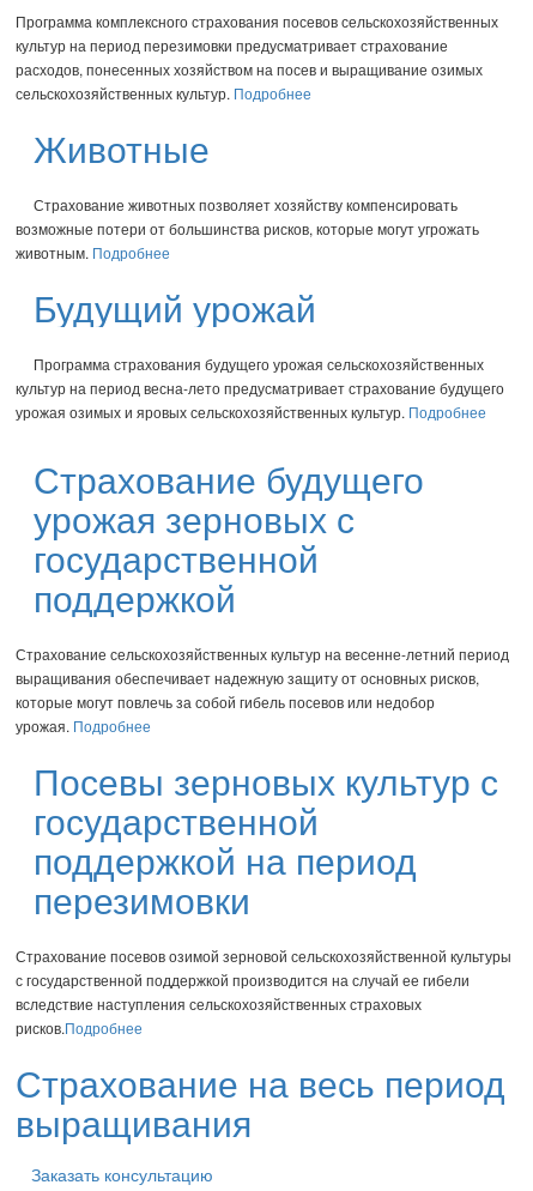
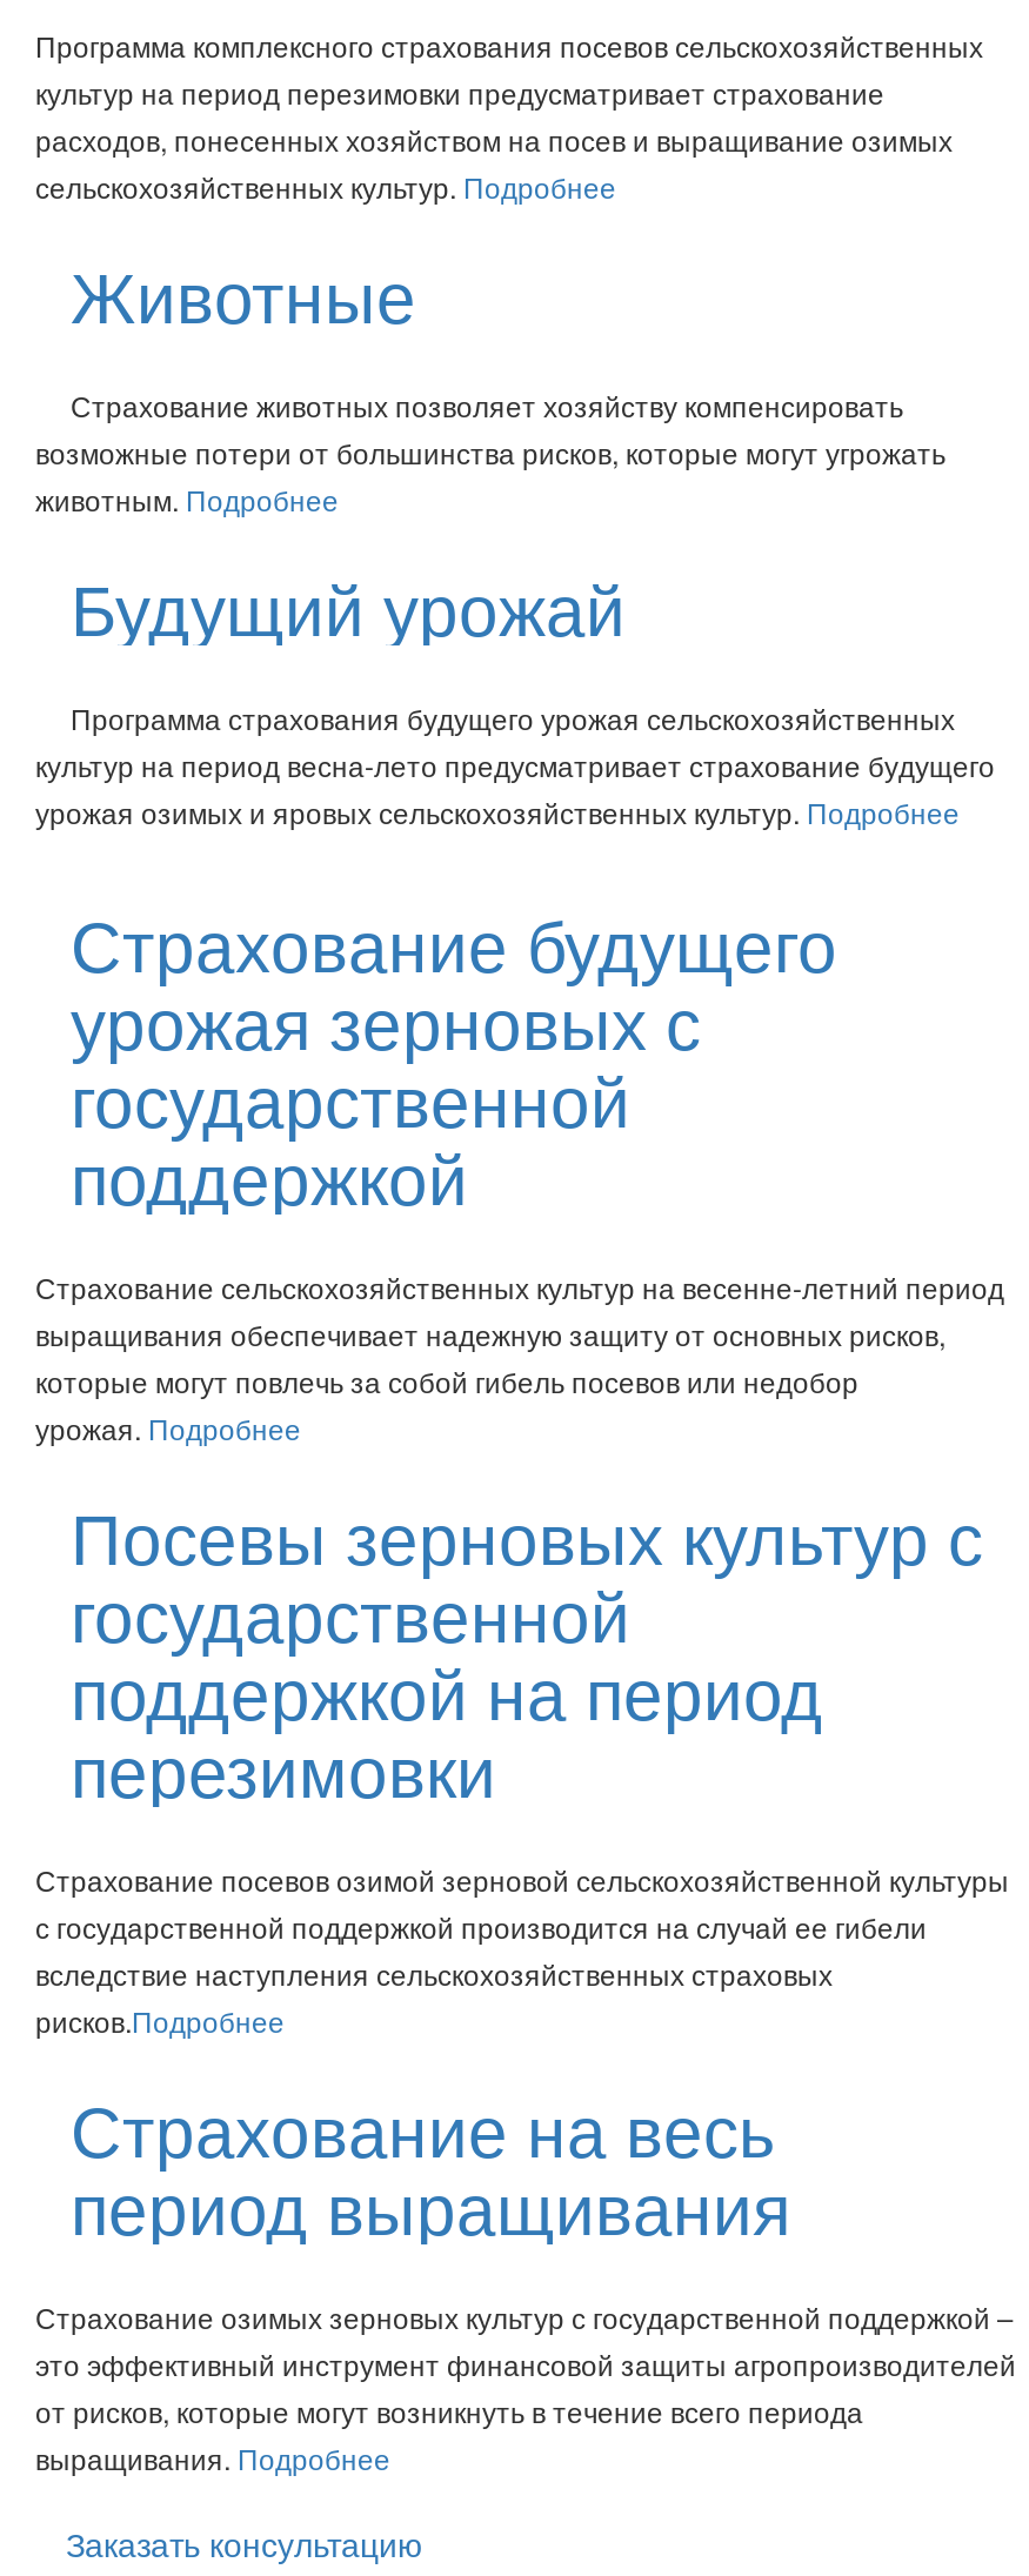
- Страхование на весь период
- выращивания
+ Страхование на весь
+ период выращивания
+ Страхование озимых зерновых культур с государственной поддержкой –
+ это эффективный инструмент финансовой защиты агропроизводителей
+ от рисков, которые могут возникнуть в течение всего периода
+ выращивания. Подробнее
